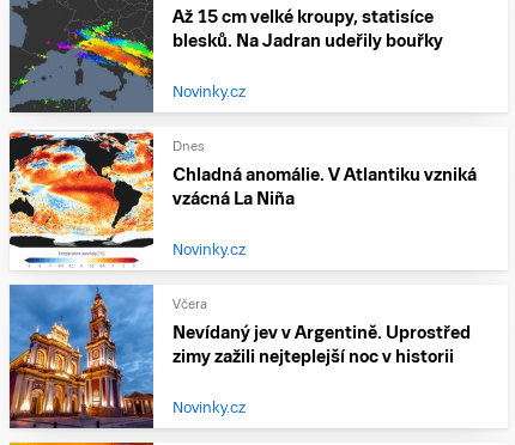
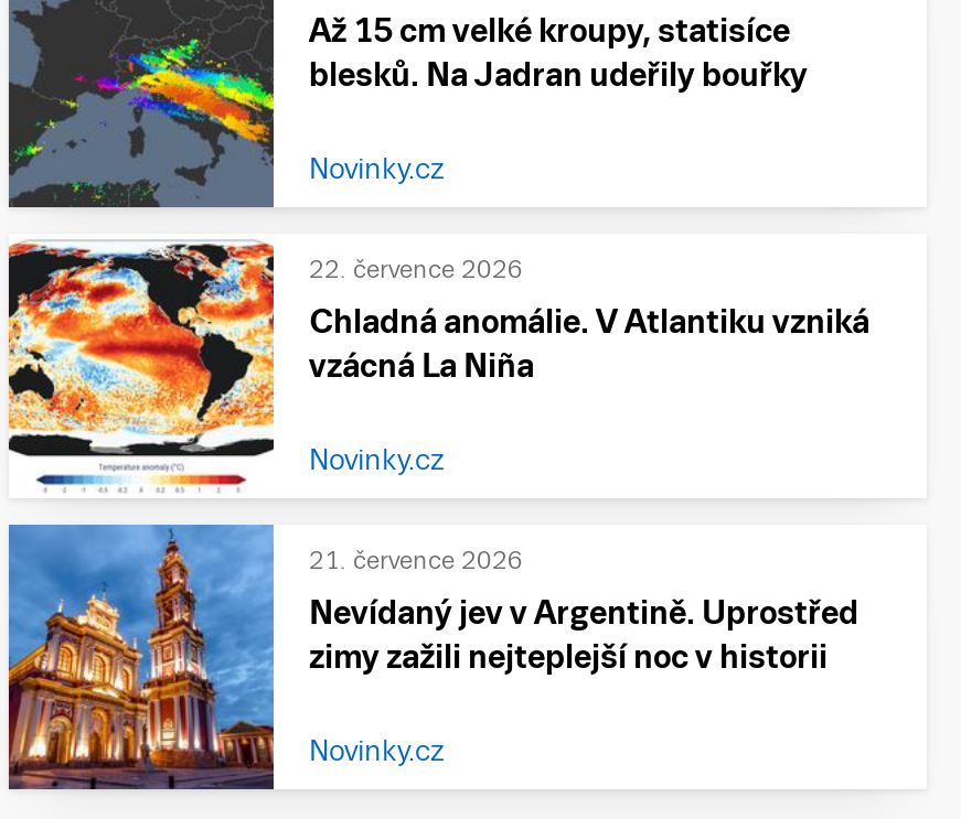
- Dnes
+ 22. července 2026

- Včera
+ 21. července 2026
